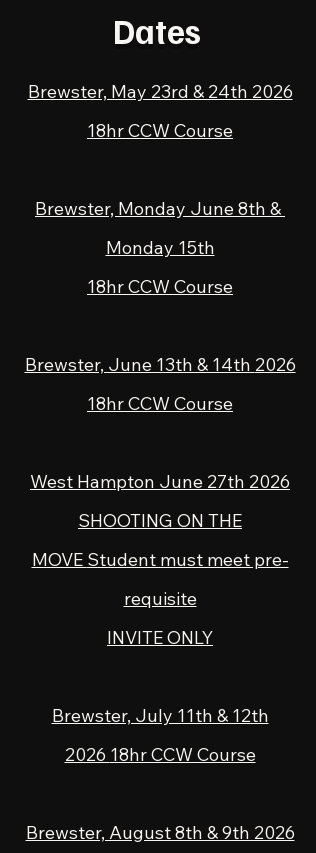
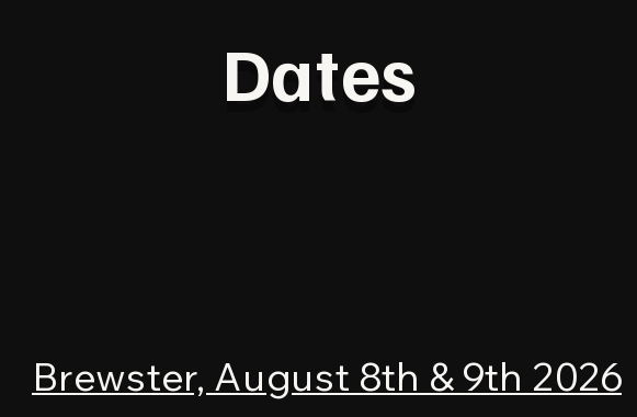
- Brewster, May 23rd & 24th 2026
- 18hr CCW Course
- Brewster, Monday June 8th &
- Monday 15th
- 18hr CCW Course
- Brewster, June 13th & 14th 2026
- 18hr CCW Course
- West Hampton June 27th 2026
- SHOOTING ON THE
- MOVE Student must meet pre-
- requisite
- INVITE ONLY
- Brewster, July 11th & 12th
- 2026 18hr CCW Course
